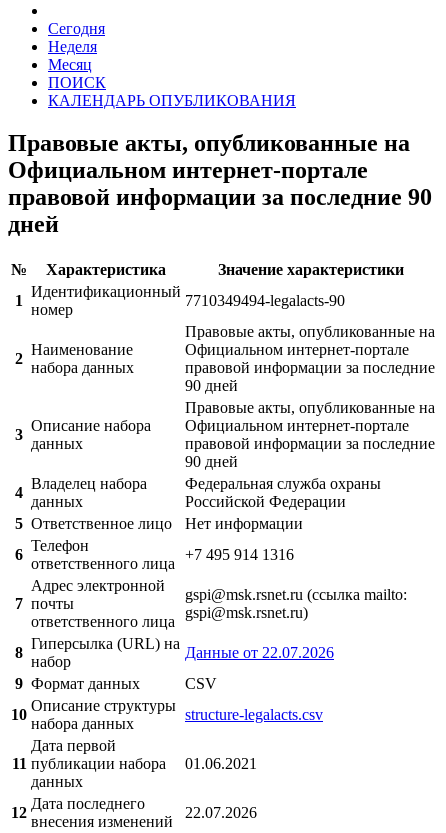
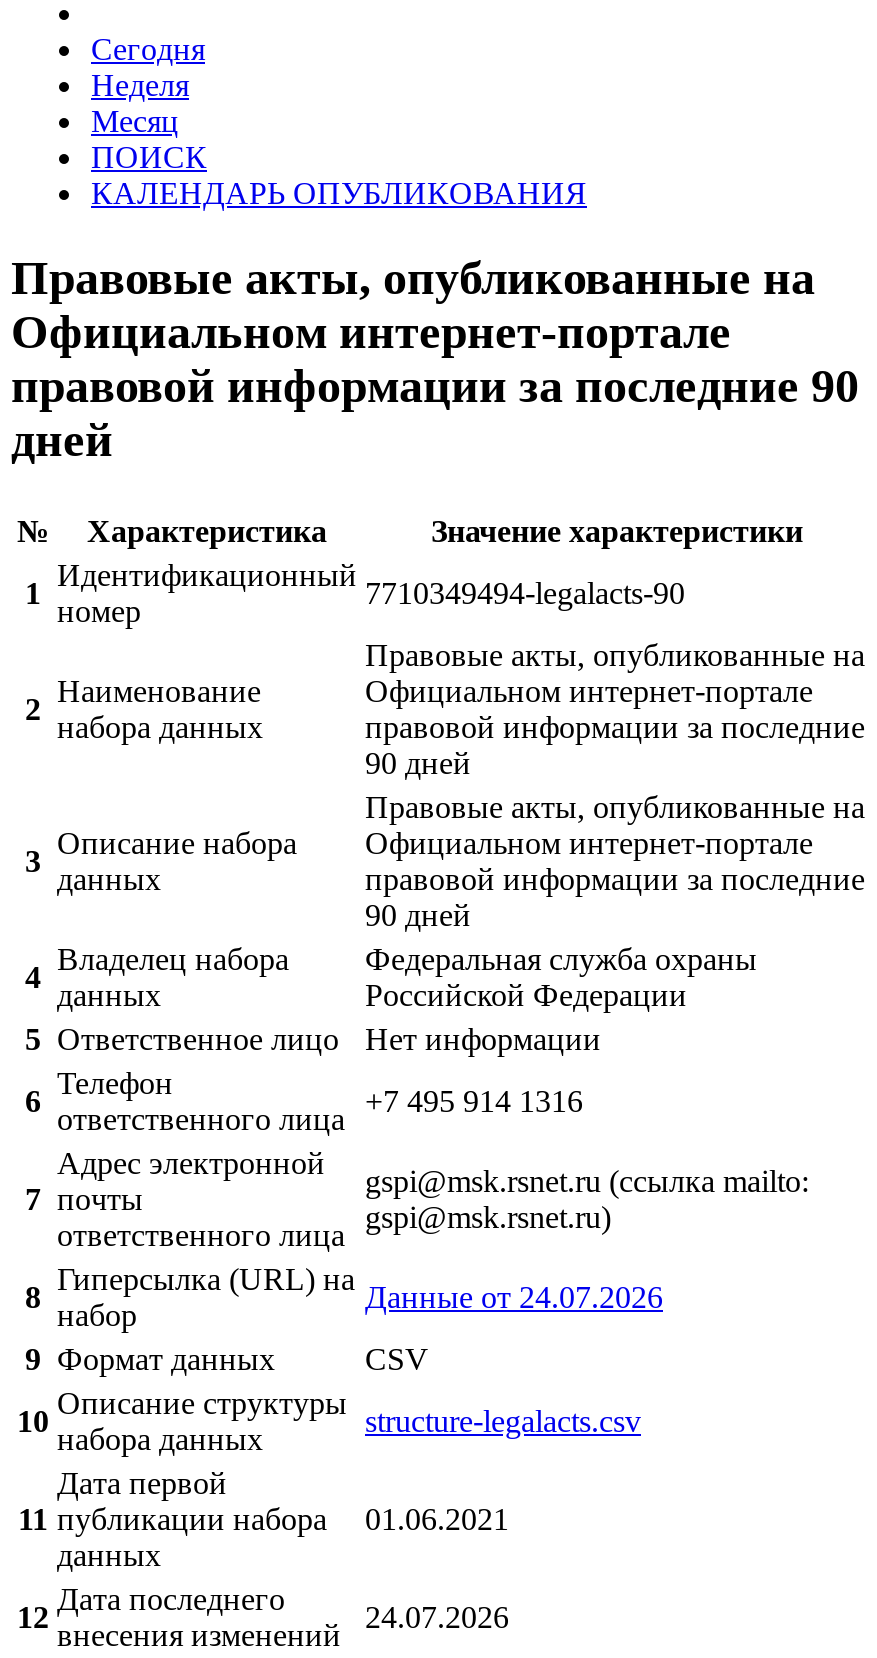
- Данные от 22.07.2026
+ Данные от 24.07.2026

- 22.07.2026
+ 24.07.2026
